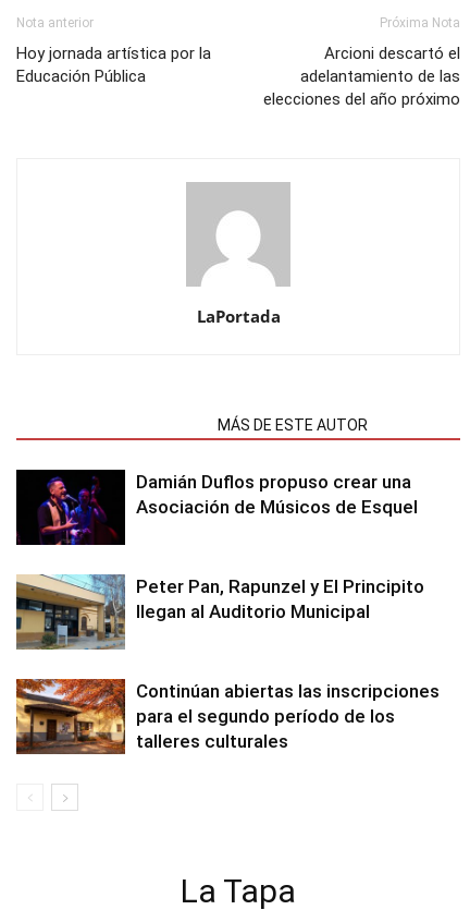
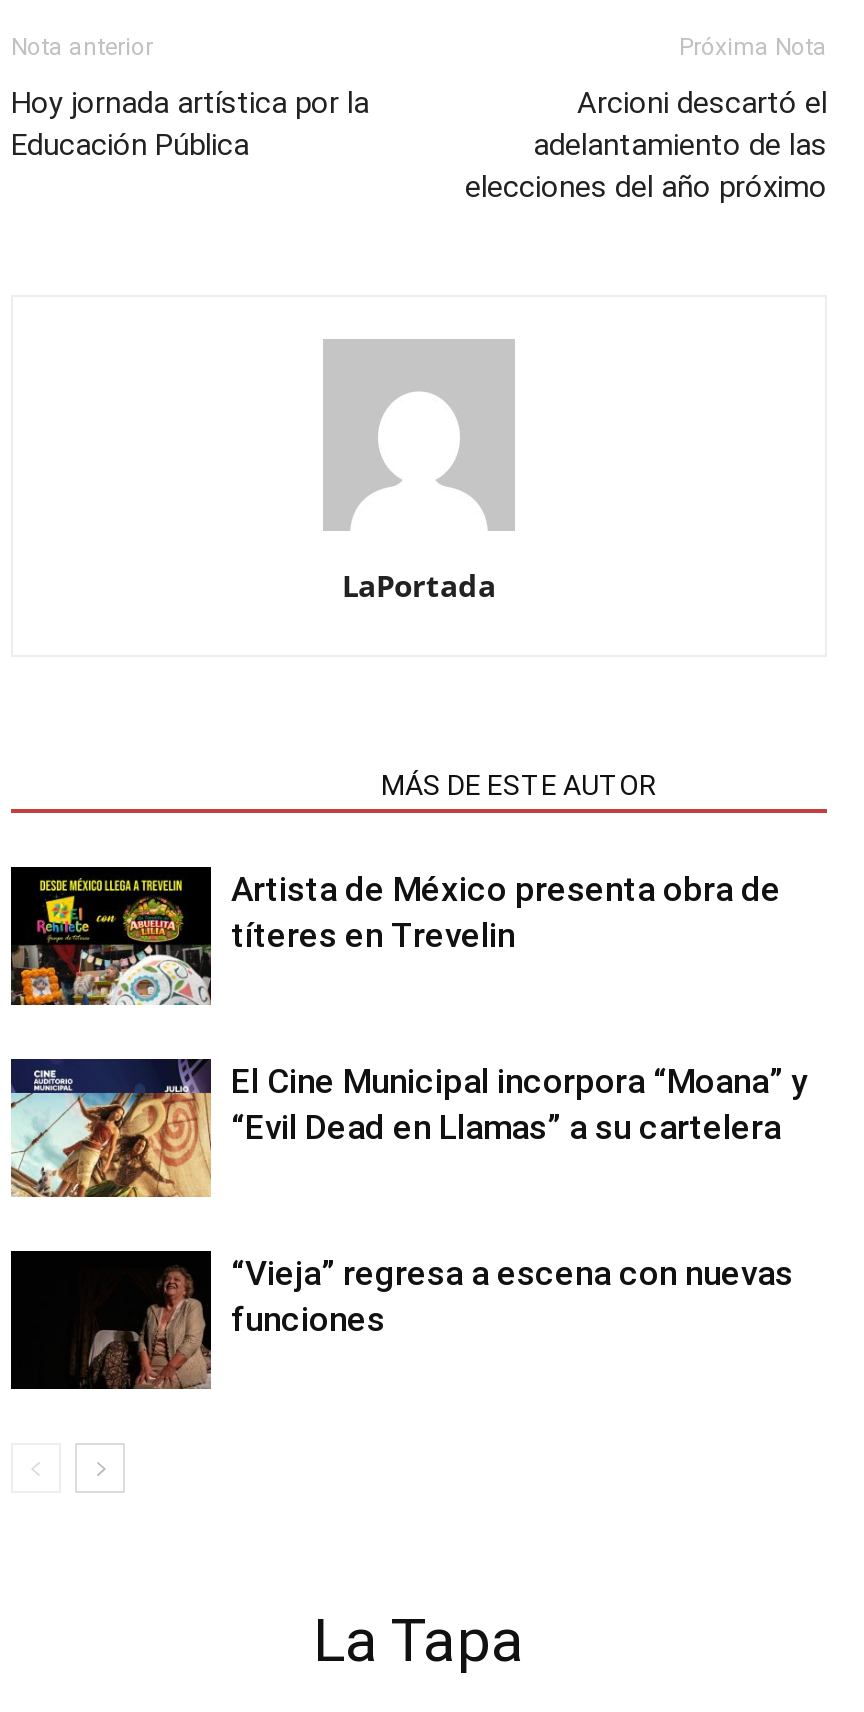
- [image]
- Damián Duflos propuso crear una
- Asociación de Músicos de Esquel
+ [image]
+ Artista de México presenta obra de
+ títeres en Trevelin

- [image]
- Peter Pan, Rapunzel y El Principito
- llegan al Auditorio Municipal
+ [image]
+ El Cine Municipal incorpora “Moana” y
+ “Evil Dead en Llamas” a su cartelera

- [image]
- Continúan abiertas las inscripciones
- para el segundo período de los
- talleres culturales
+ [image]
+ “Vieja” regresa a escena con nuevas
+ funciones
